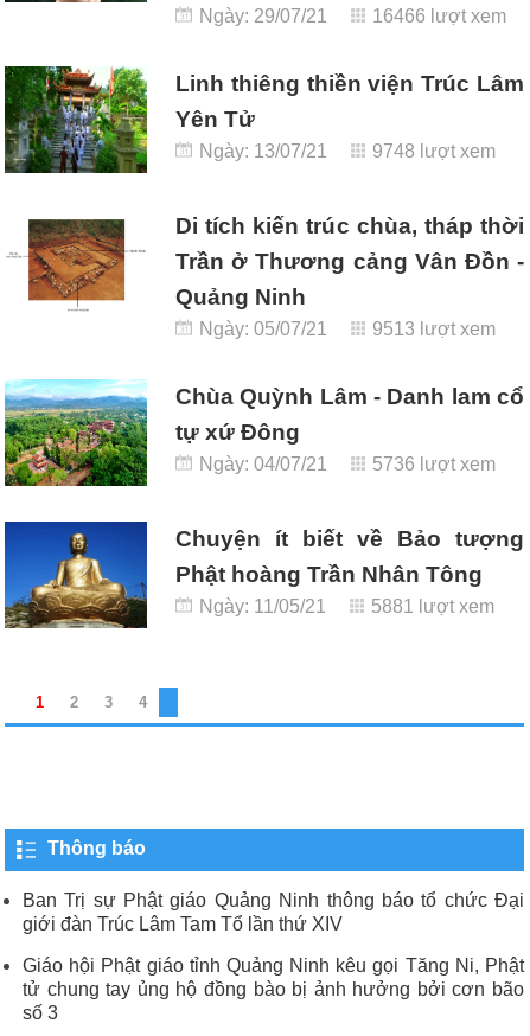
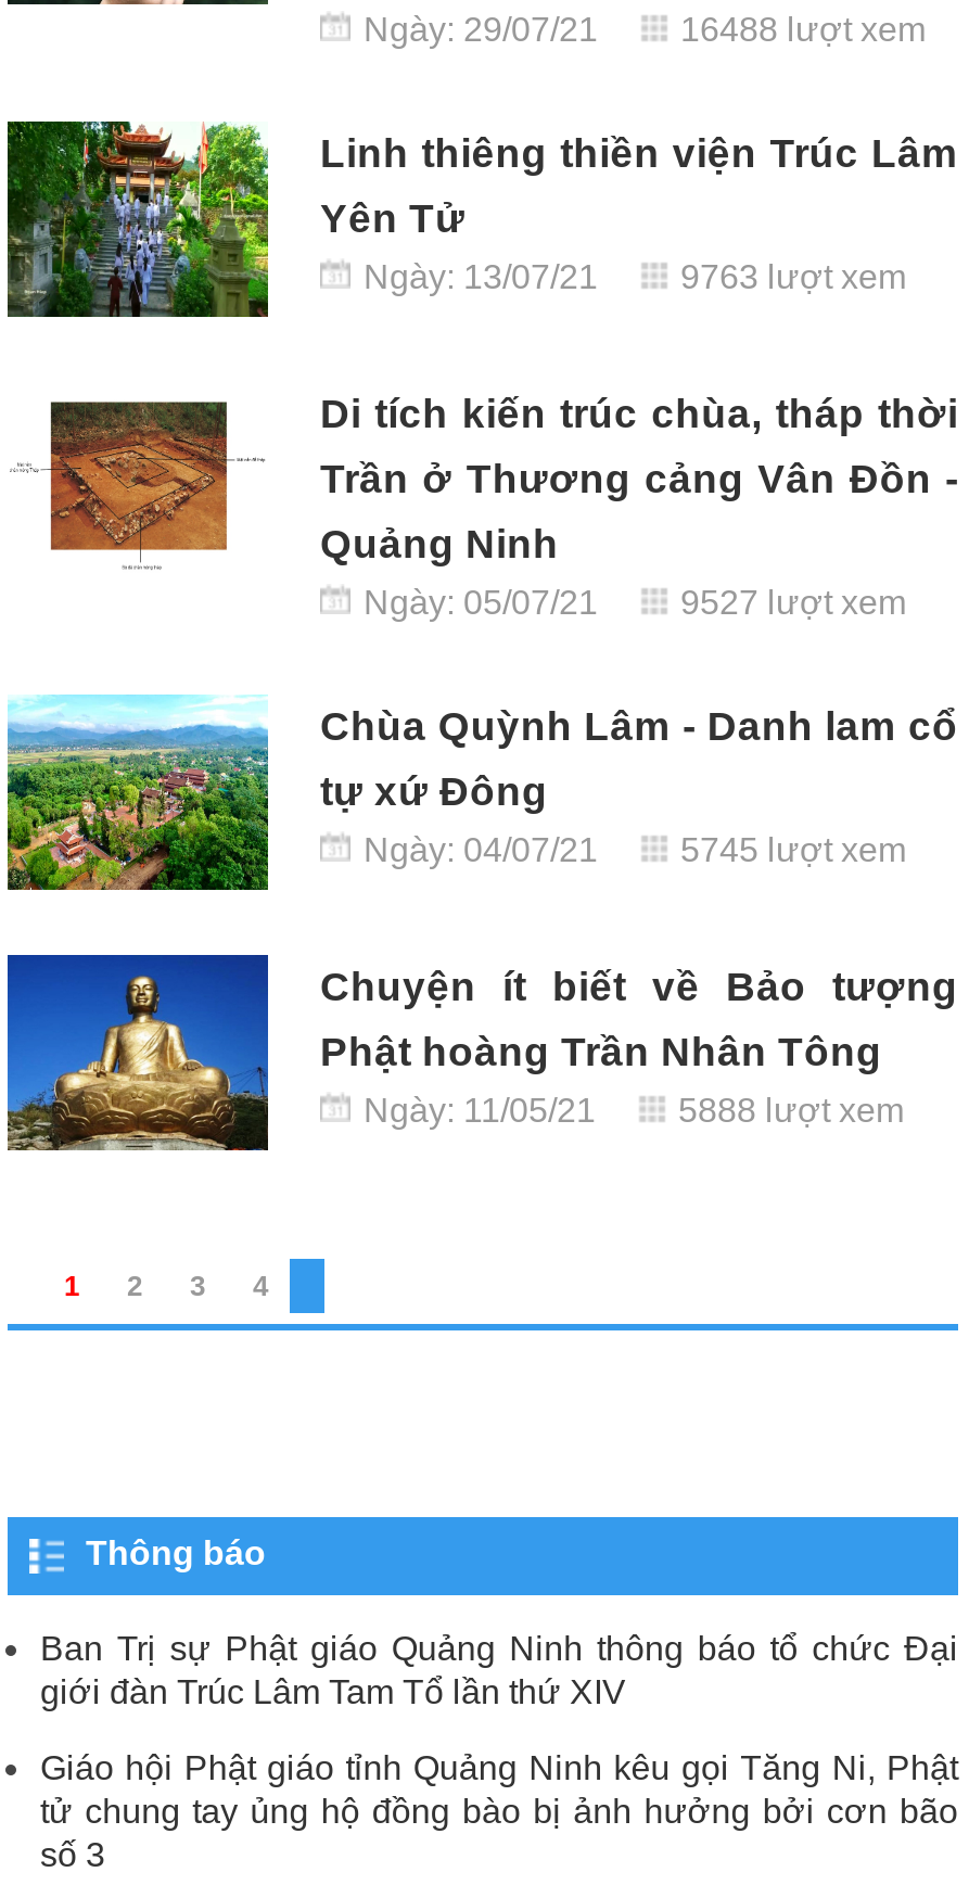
- Ngày: 29/07/21 16466 lượt xem
+ Ngày: 29/07/21 16488 lượt xem

- Ngày: 13/07/21 9748 lượt xem
+ Ngày: 13/07/21 9763 lượt xem

- Ngày: 05/07/21 9513 lượt xem
+ Ngày: 05/07/21 9527 lượt xem

- Ngày: 04/07/21 5736 lượt xem
+ Ngày: 04/07/21 5745 lượt xem

- Ngày: 11/05/21 5881 lượt xem
+ Ngày: 11/05/21 5888 lượt xem
